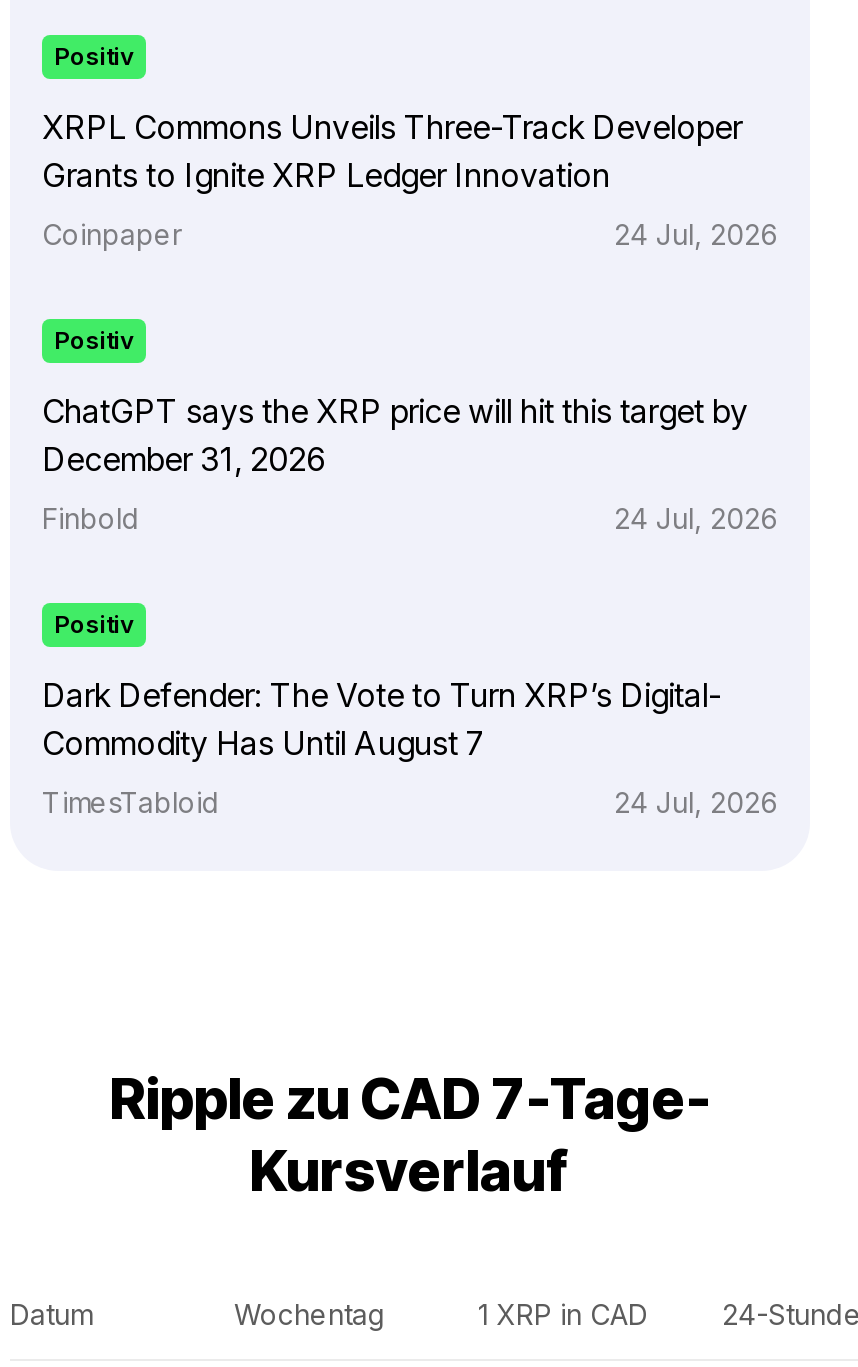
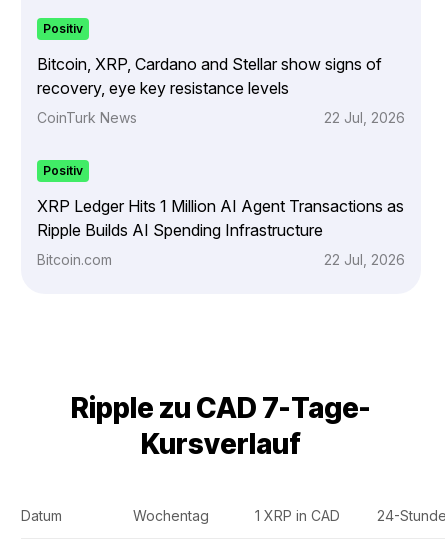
- XRPL Commons Unveils Three-Track Developer
- Grants to Ignite XRP Ledger Innovation
+ Bitcoin, XRP, Cardano and Stellar show signs of
+ recovery, eye key resistance levels

- Coinpaper
- 24 Jul, 2026
+ CoinTurk News
+ 22 Jul, 2026

- ChatGPT says the XRP price will hit this target by
- December 31, 2026
- Finbold
- 24 Jul, 2026
- Positiv
- Dark Defender: The Vote to Turn XRP’s Digital-
- Commodity Has Until August 7
- TimesTabloid
- 24 Jul, 2026
+ XRP Ledger Hits 1 Million AI Agent Transactions as
+ Ripple Builds AI Spending Infrastructure
+ Bitcoin.com
+ 22 Jul, 2026
